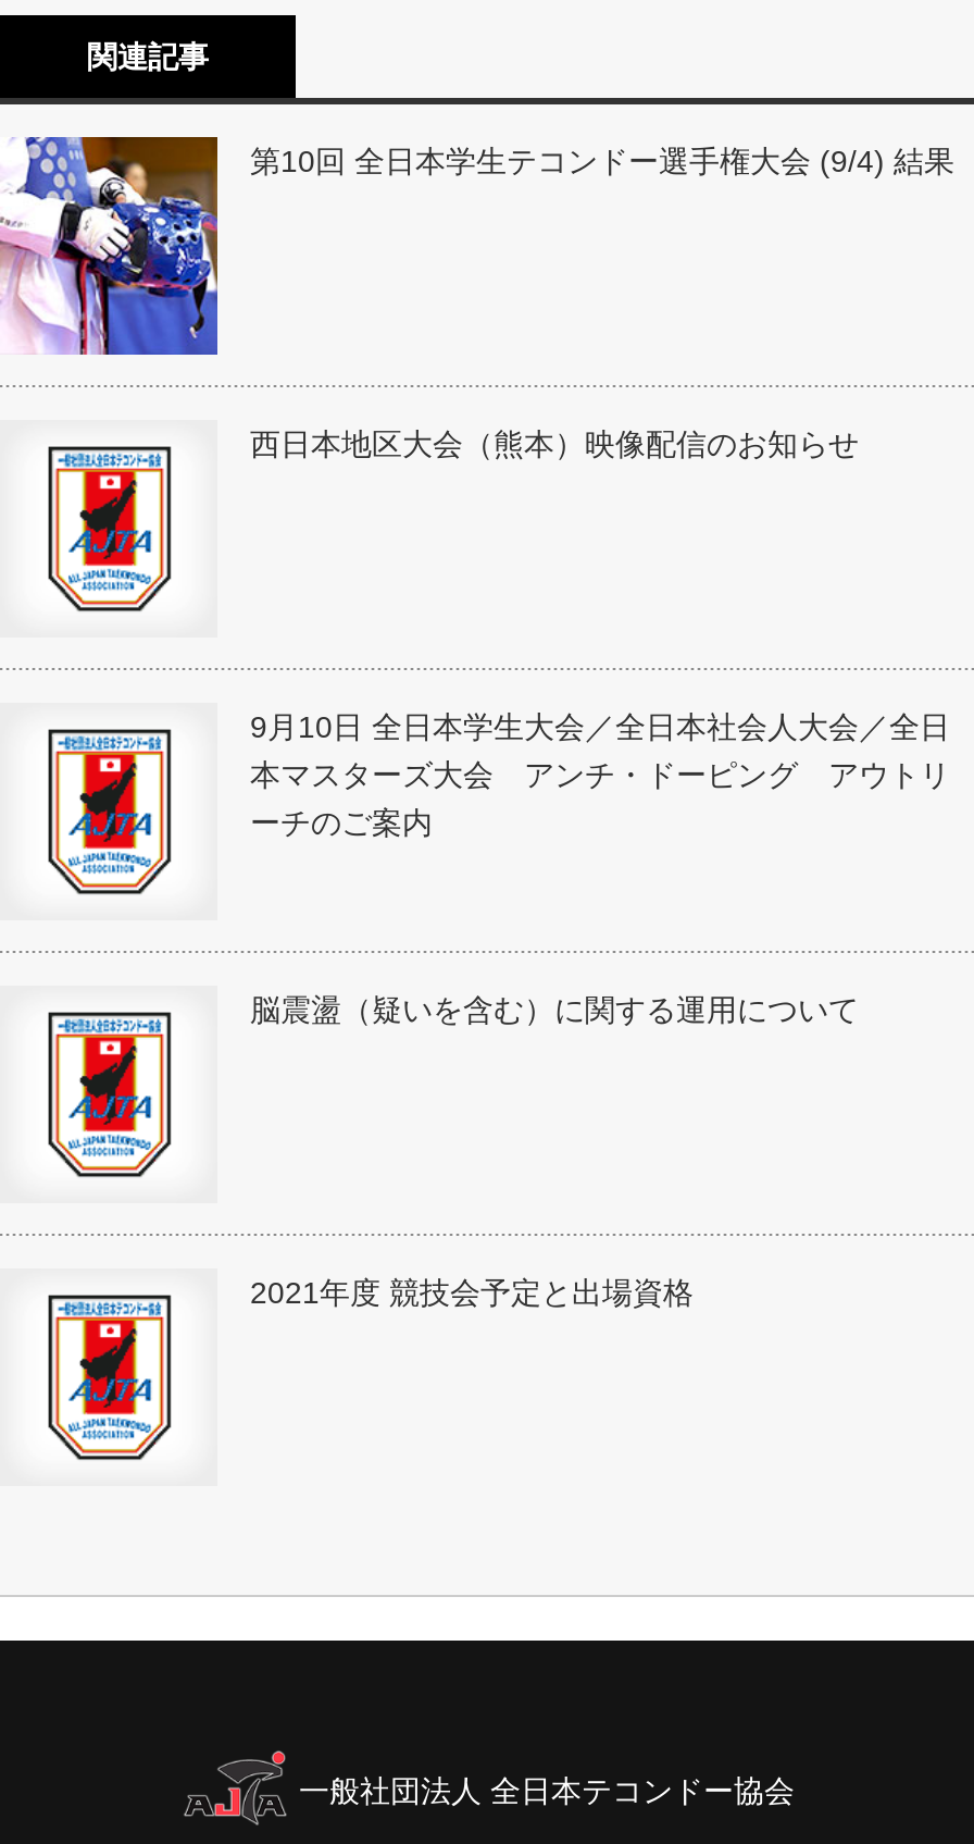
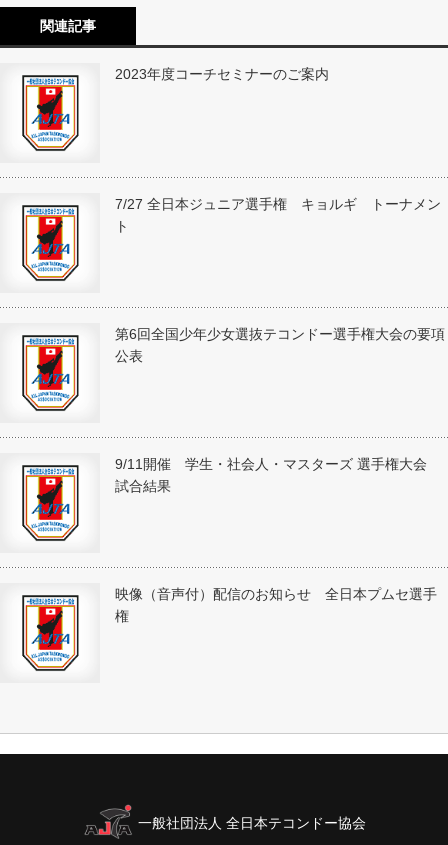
- [image]
- 第10回 全日本学生テコンドー選手権大会 (9/4) 結果
+ [image]
+ 2023年度コーチセミナーのご案内

- 西日本地区大会（熊本）映像配信のお知らせ
+ 7/27 全日本ジュニア選手権 キョルギ トーナメン
+ ト

- 9月10日 全日本学生大会／全日本社会人大会／全日
- 本マスターズ大会 アンチ・ドーピング アウトリ
- ーチのご案内
+ 第6回全国少年少女選抜テコンドー選手権大会の要項
+ 公表

- 脳震盪（疑いを含む）に関する運用について
+ 9/11開催 学生・社会人・マスターズ 選手権大会
+ 試合結果

- 2021年度 競技会予定と出場資格
+ 映像（音声付）配信のお知らせ 全日本プムセ選手
+ 権
